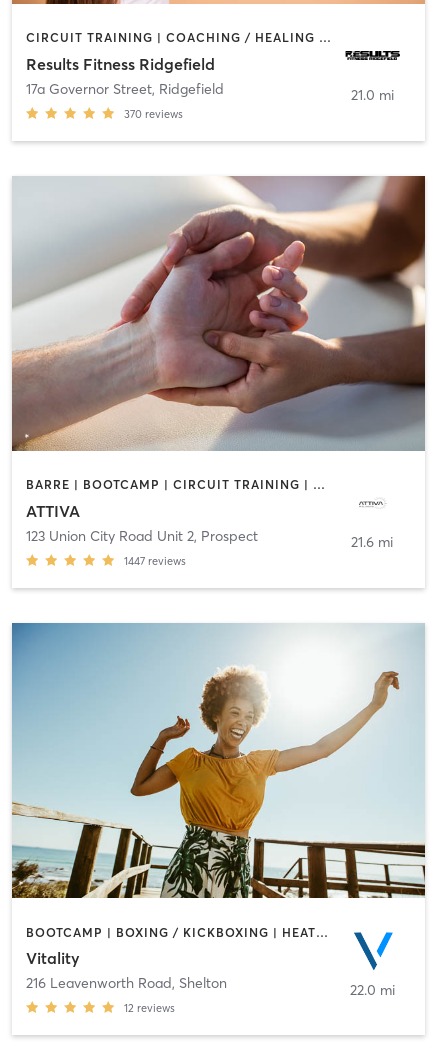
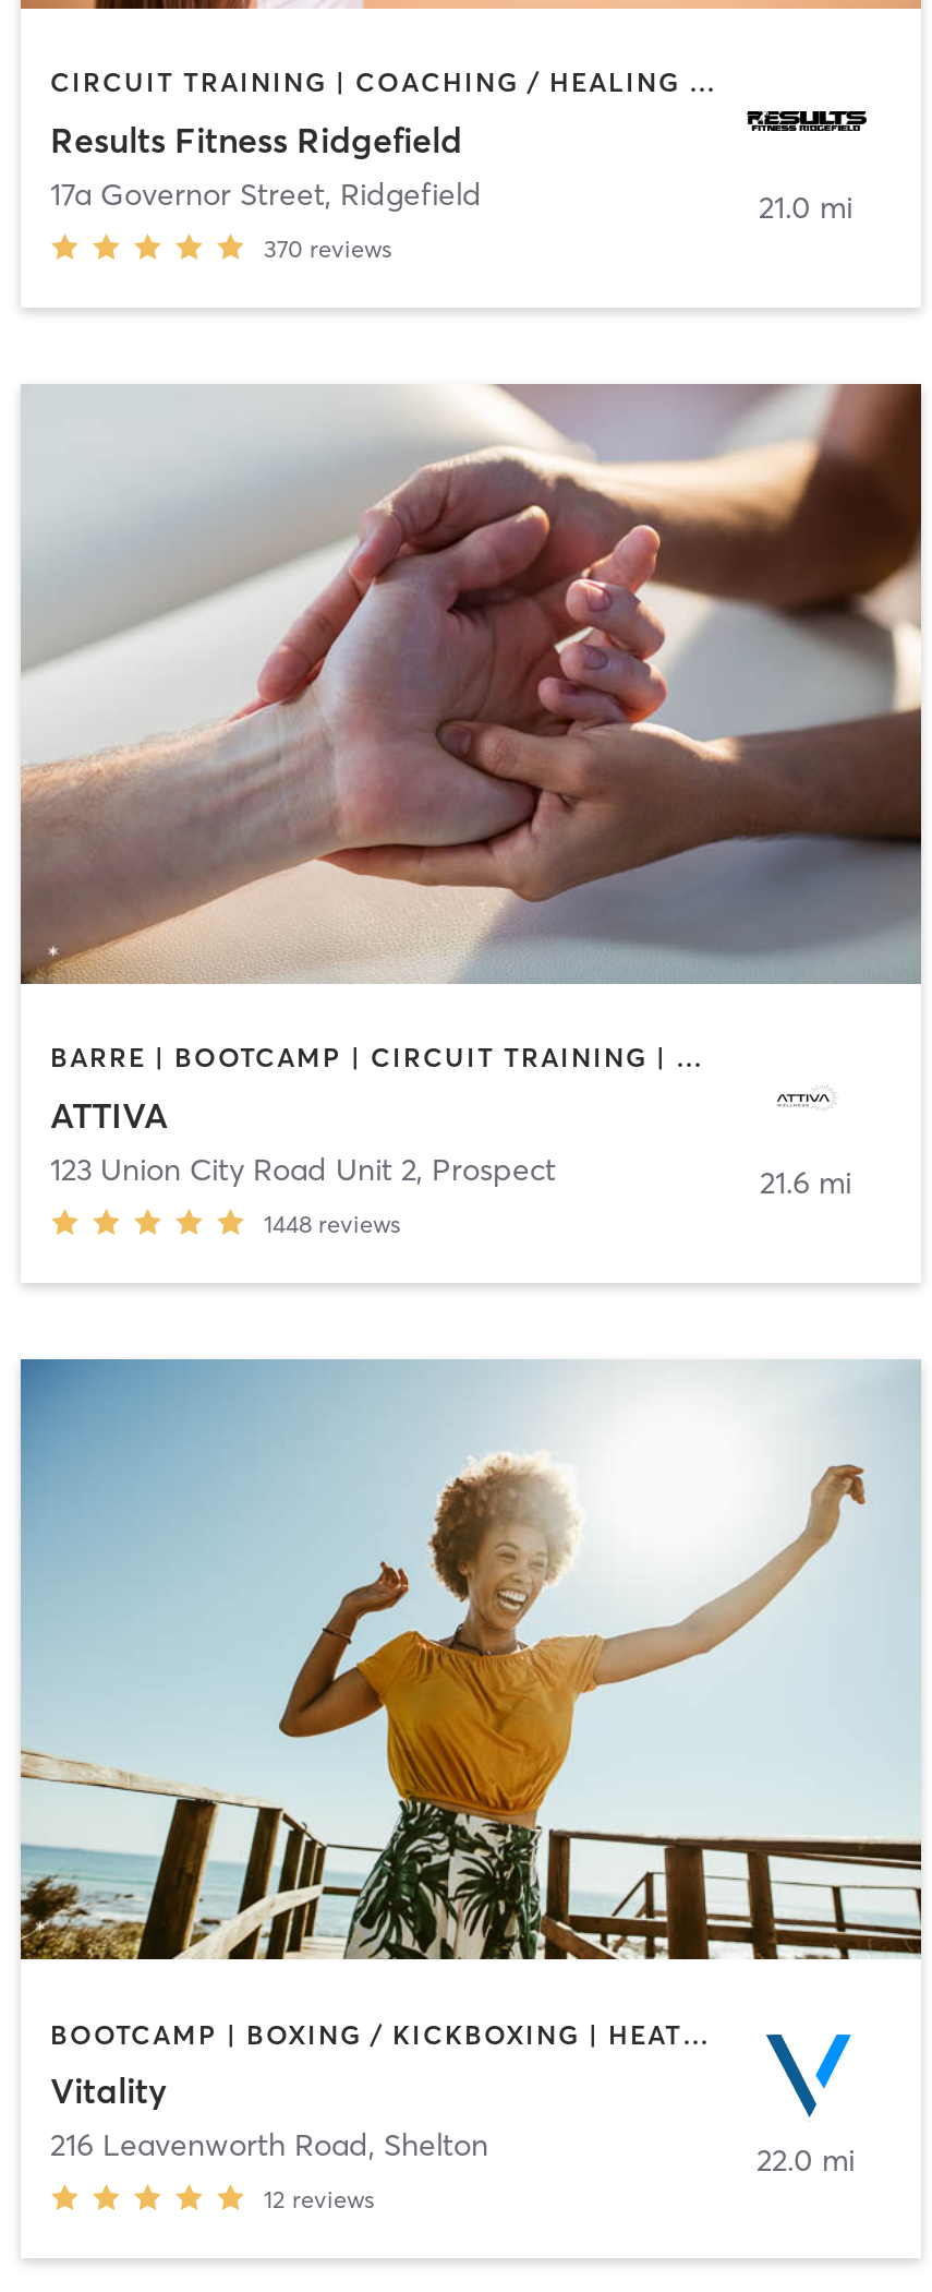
- 1447 reviews
+ 1448 reviews
